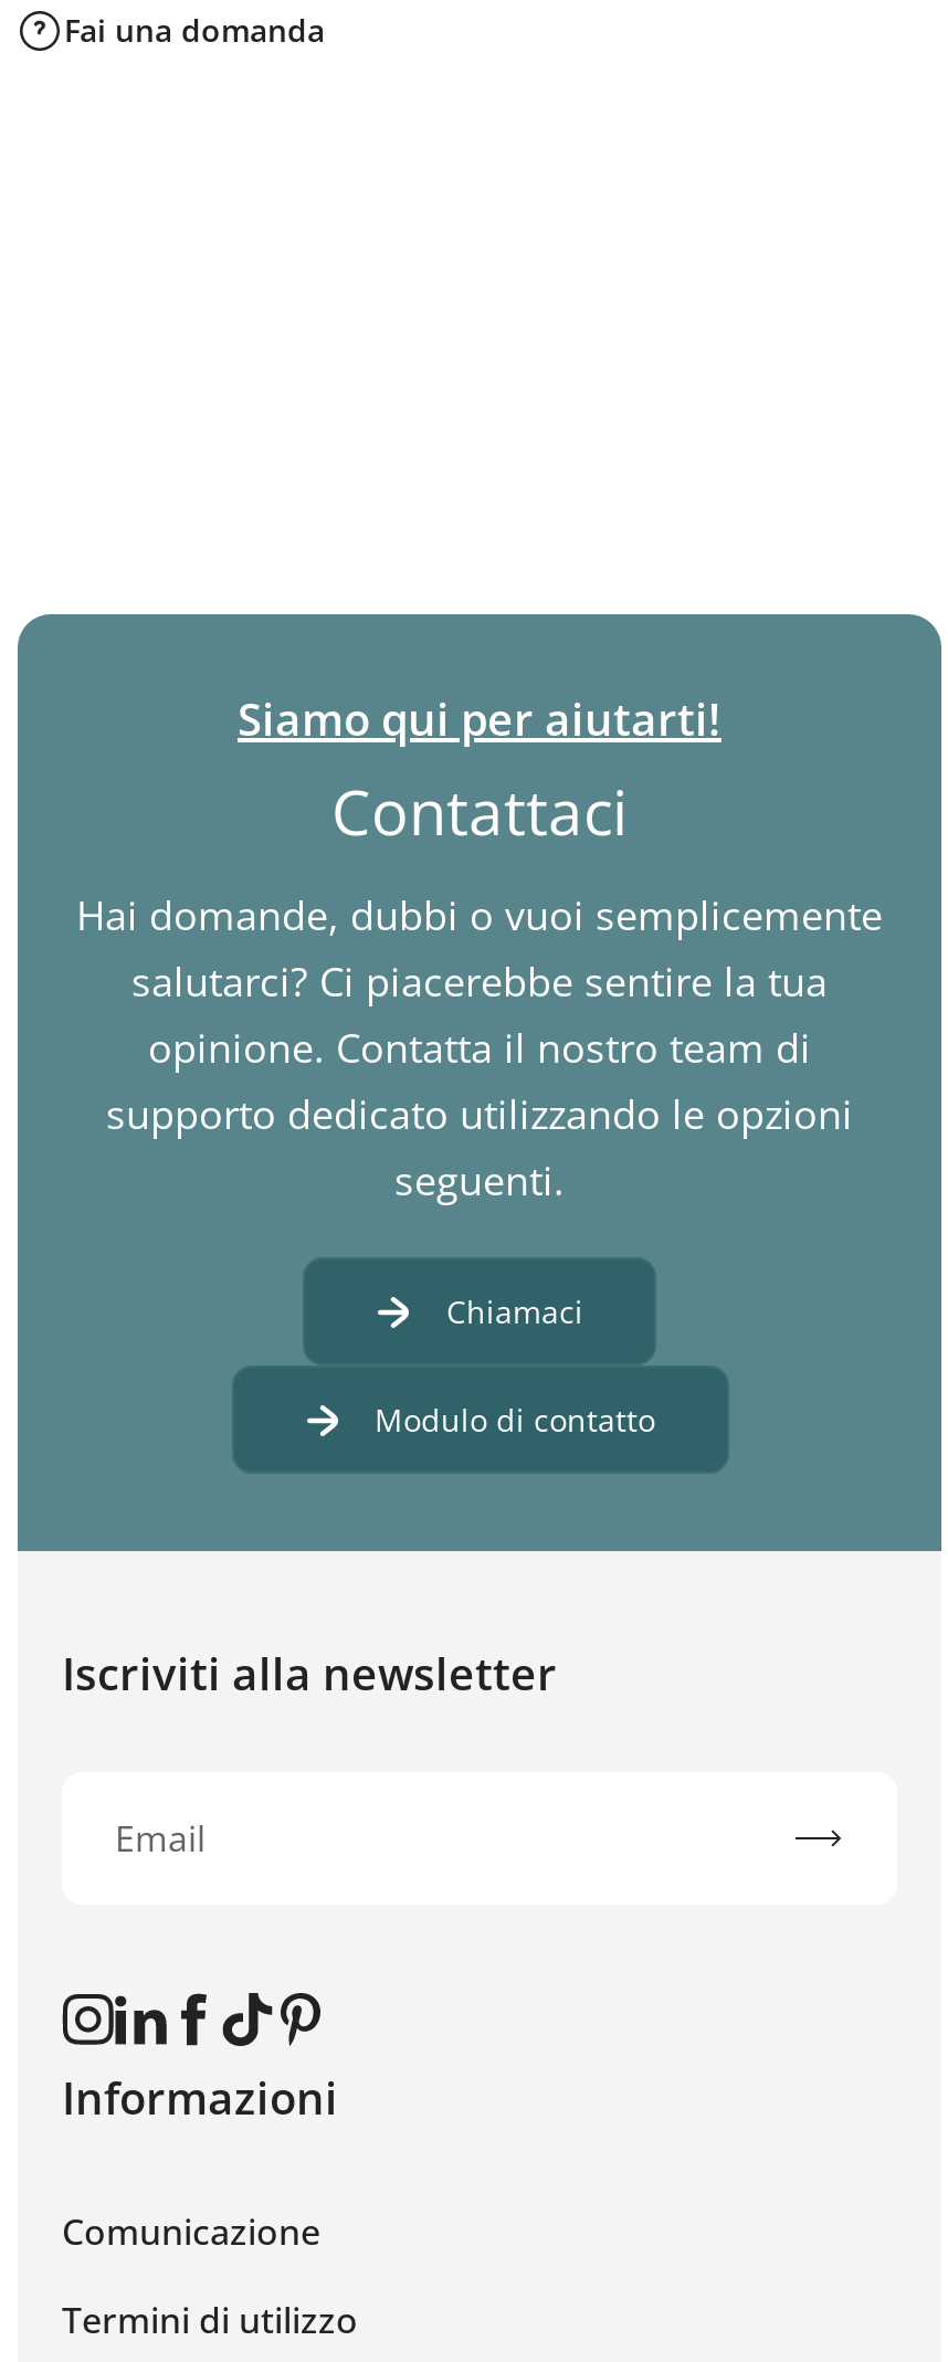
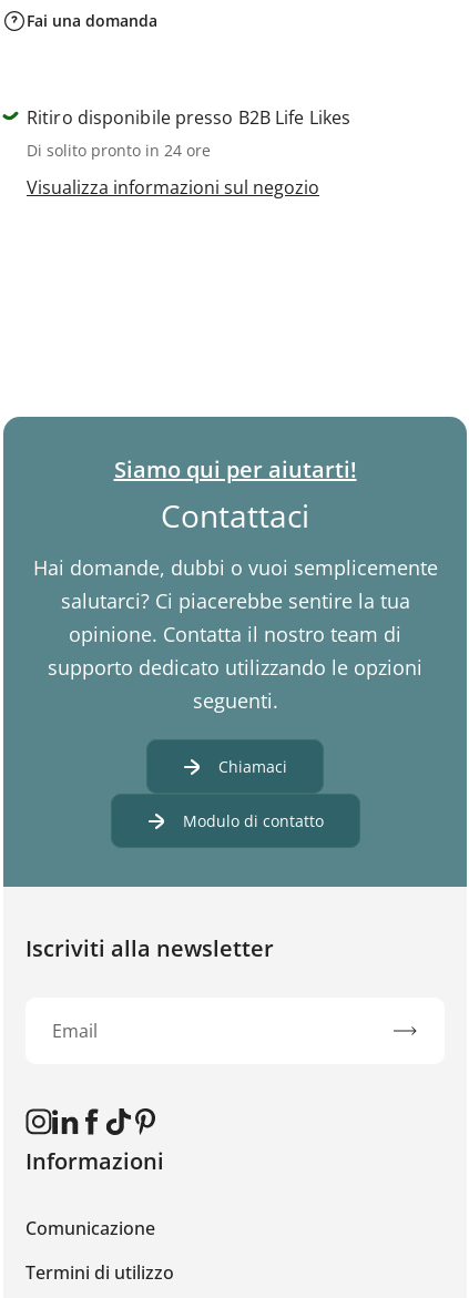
+ Ritiro disponibile presso B2B Life Likes
+ Di solito pronto in 24 ore
+ Visualizza informazioni sul negozio
